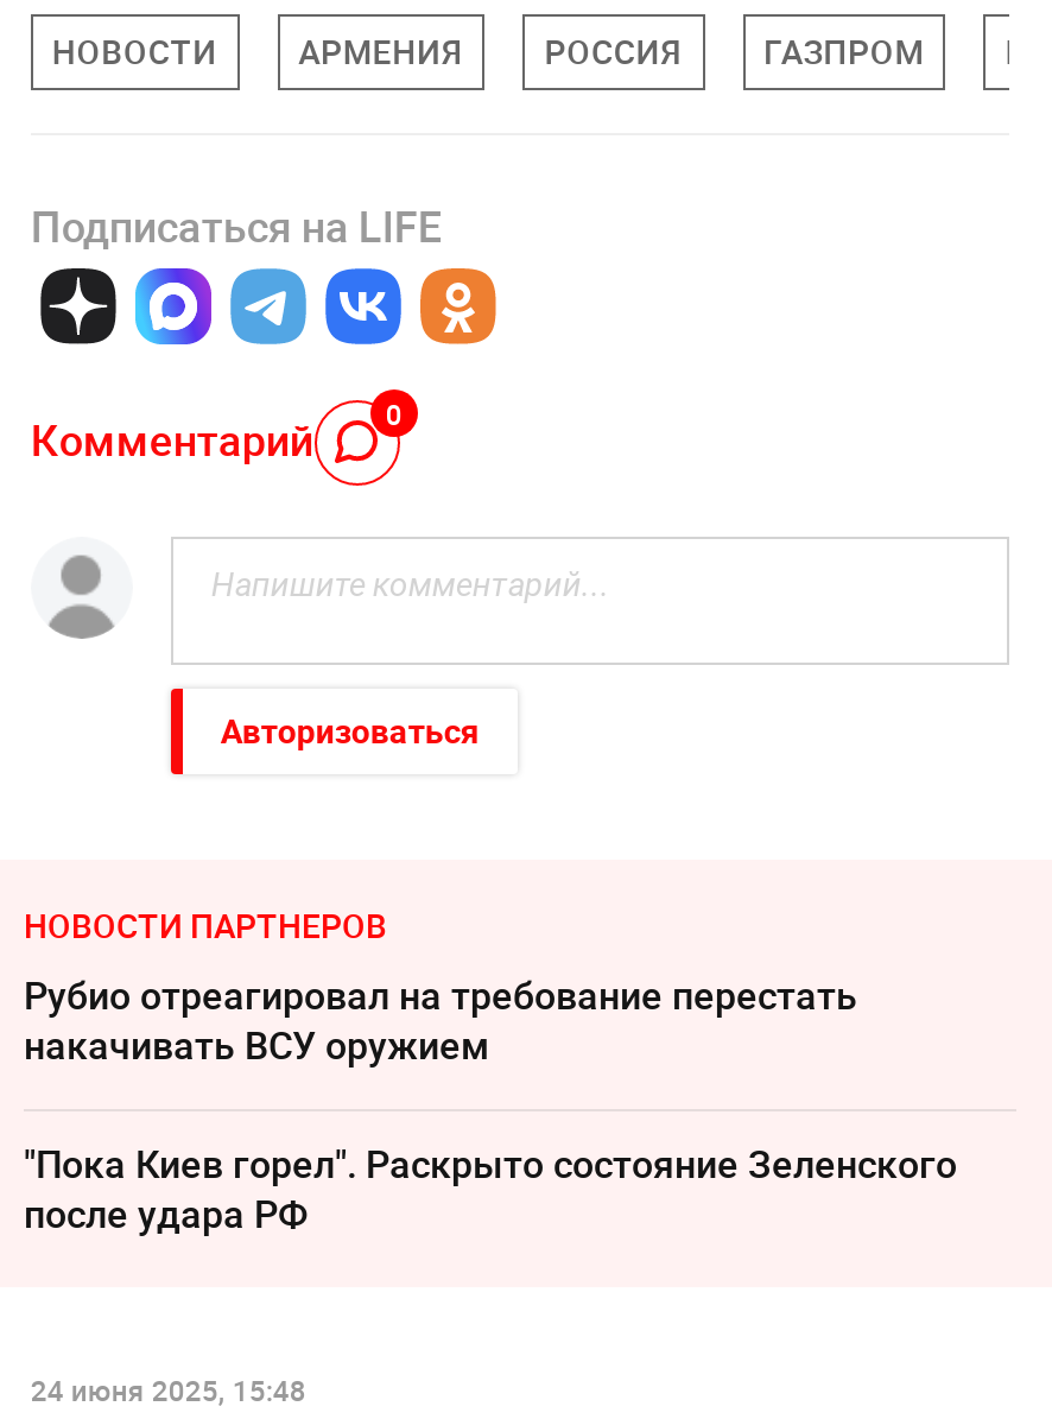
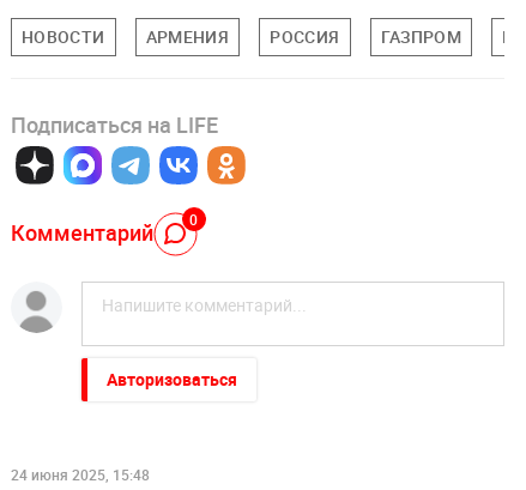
- НОВОСТИ ПАРТНЕРОВ
- Рубио отреагировал на требование перестать
- накачивать ВСУ оружием
- "Пока Киев горел". Раскрыто состояние Зеленского
- после удара РФ
